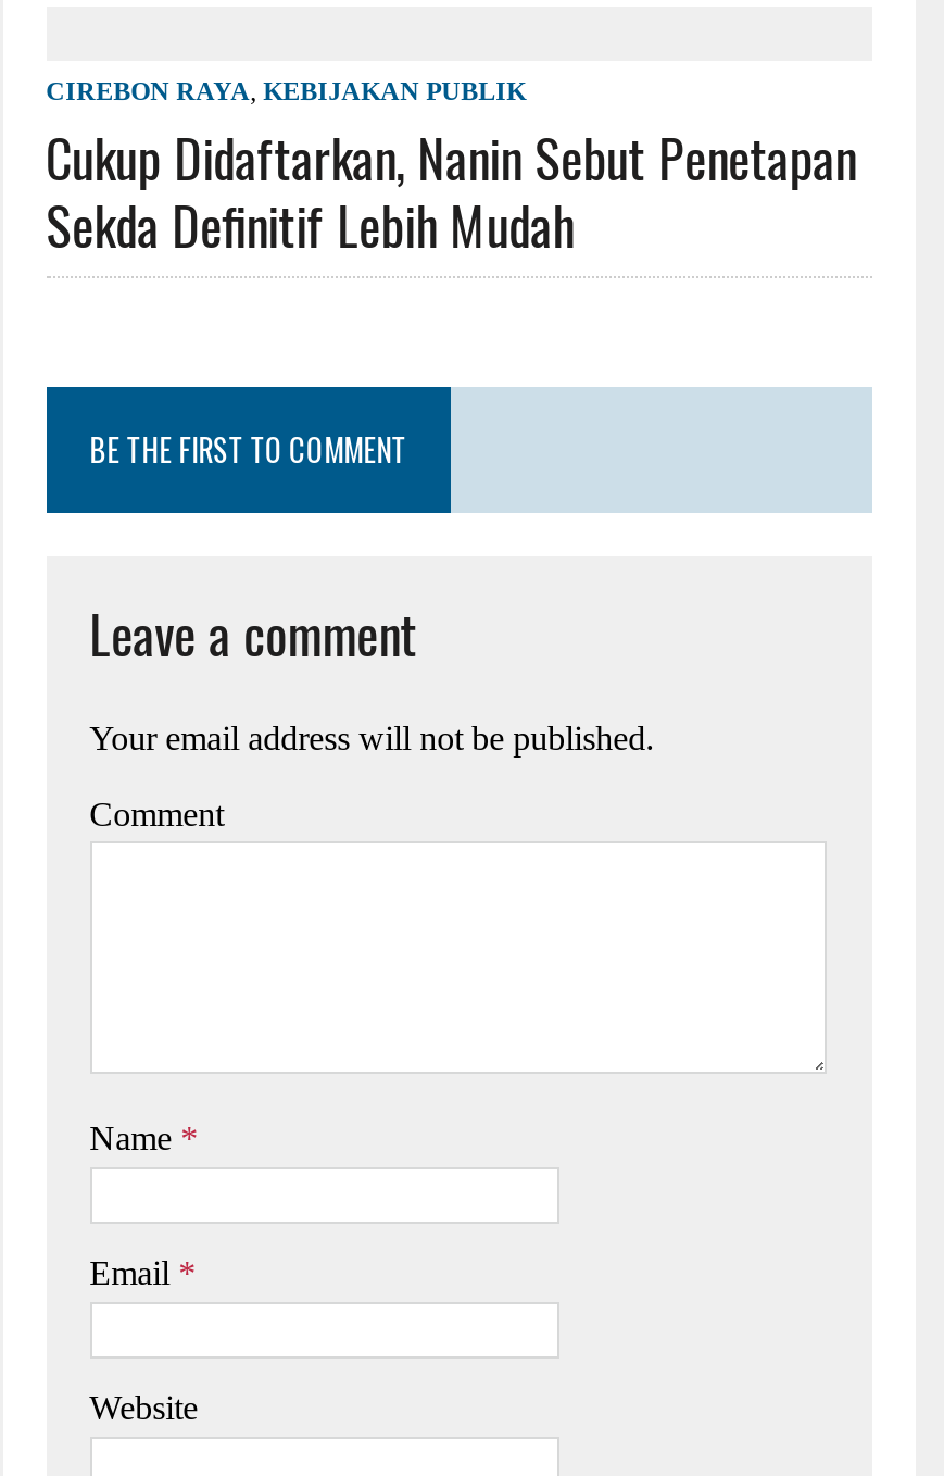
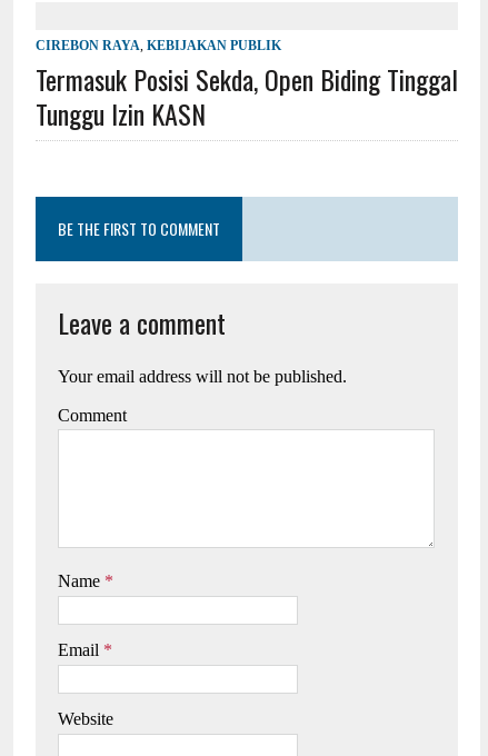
- Cukup Didaftarkan, Nanin Sebut Penetapan
- Sekda Definitif Lebih Mudah
+ Termasuk Posisi Sekda, Open Biding Tinggal
+ Tunggu Izin KASN
